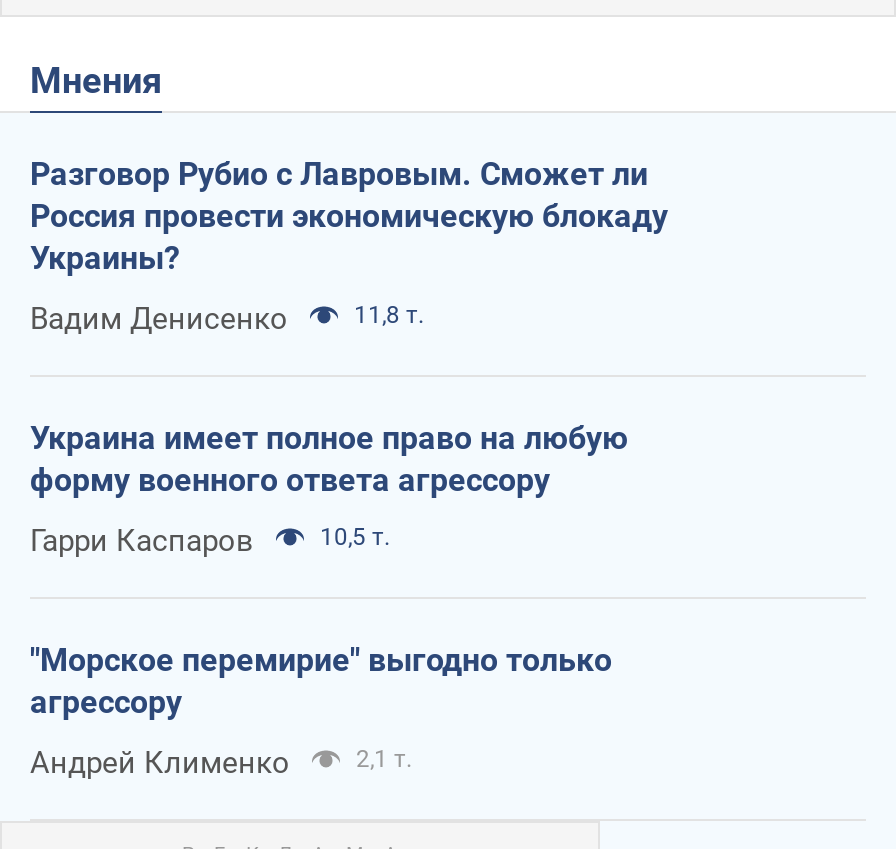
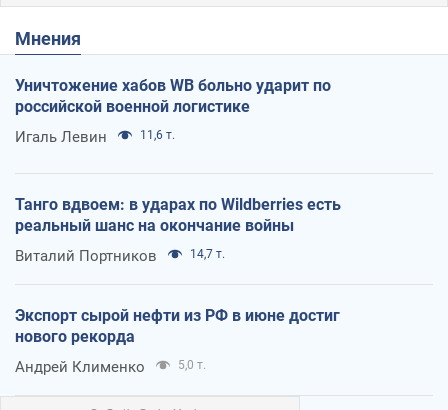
- Разговор Рубио с Лавровым. Сможет ли
- Россия провести экономическую блокаду
- Украины?
+ Уничтожение хабов WB больно ударит по
+ российской военной логистике

- Вадим Денисенко
- 11,8 т.
+ Игаль Левин
+ 11,6 т.

- Украина имеет полное право на любую
- форму военного ответа агрессору
+ Танго вдвоем: в ударах по Wildberries есть
+ реальный шанс на окончание войны

- Гарри Каспаров
- 10,5 т.
+ Виталий Портников
+ 14,7 т.

- "Морское перемирие" выгодно только
- агрессору
+ Экспорт сырой нефти из РФ в июне достиг
+ нового рекорда

- 2,1 т.
+ 5,0 т.
